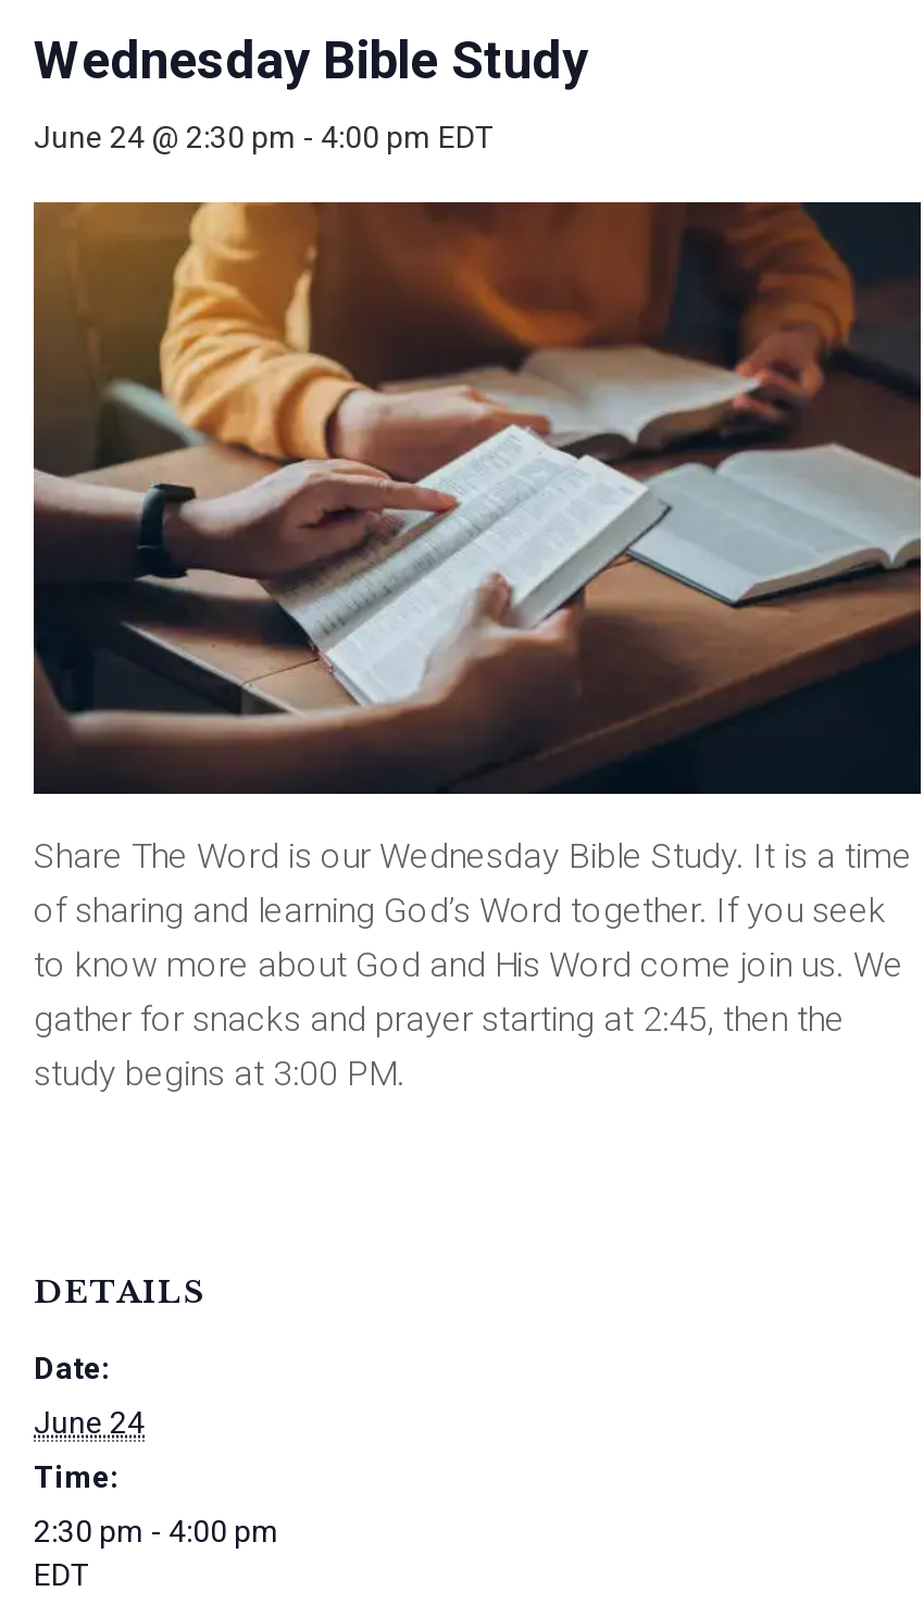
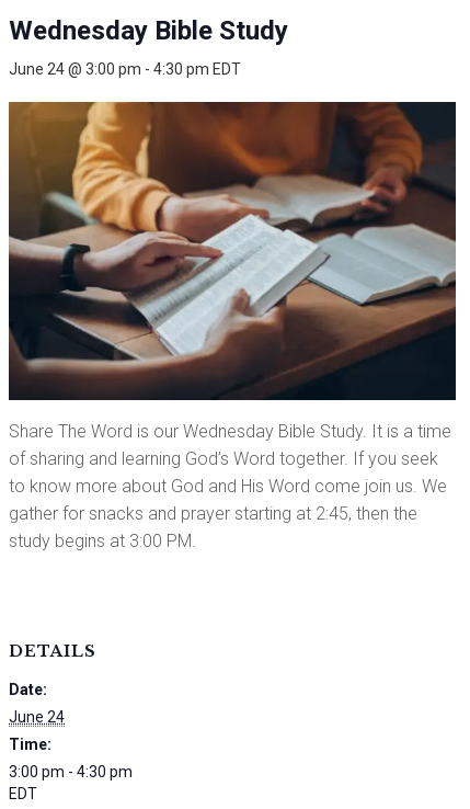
- June 24 @ 2:30 pm - 4:00 pm EDT
+ June 24 @ 3:00 pm - 4:30 pm EDT

- 2:30 pm - 4:00 pm
+ 3:00 pm - 4:30 pm
